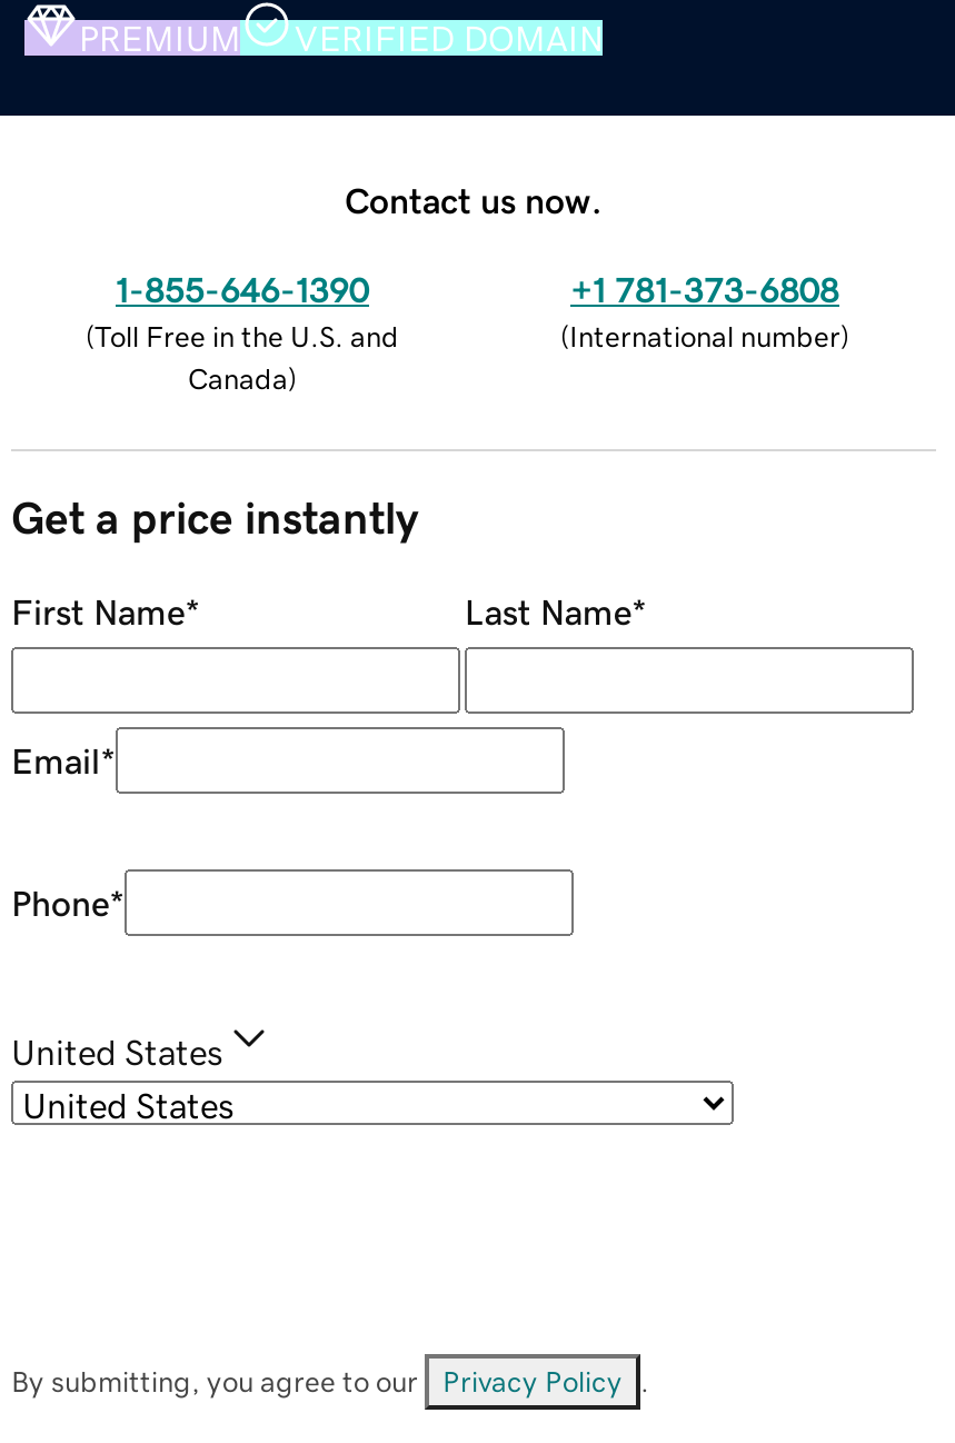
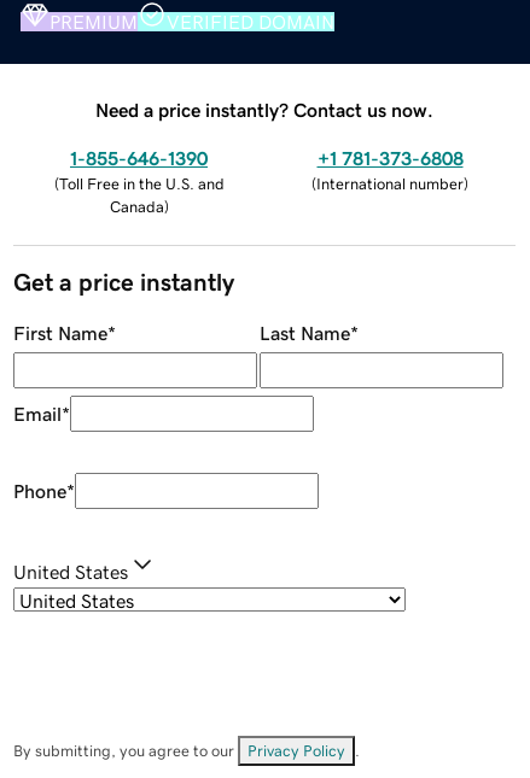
- Contact us now.
+ Need a price instantly? Contact us now.
